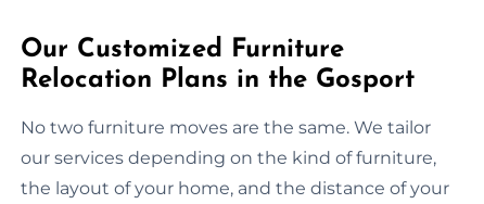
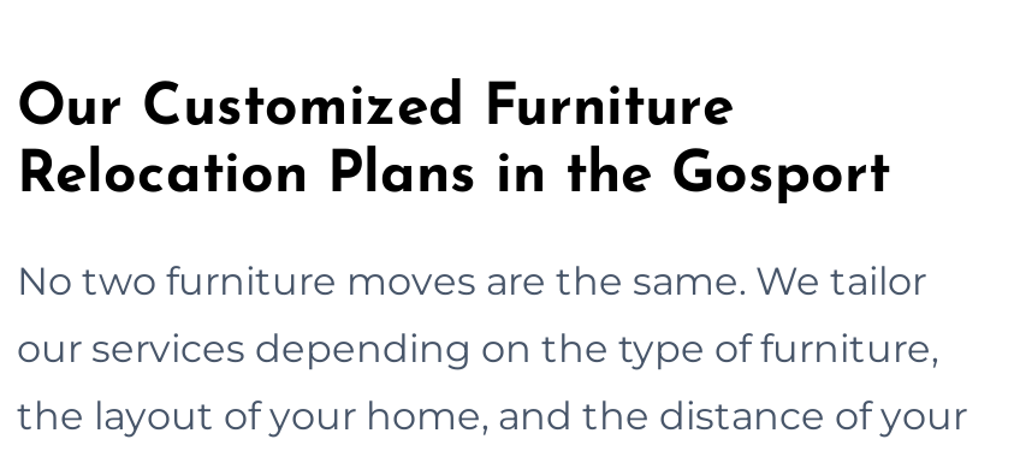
- our services depending on the kind of furniture,
+ our services depending on the type of furniture,
